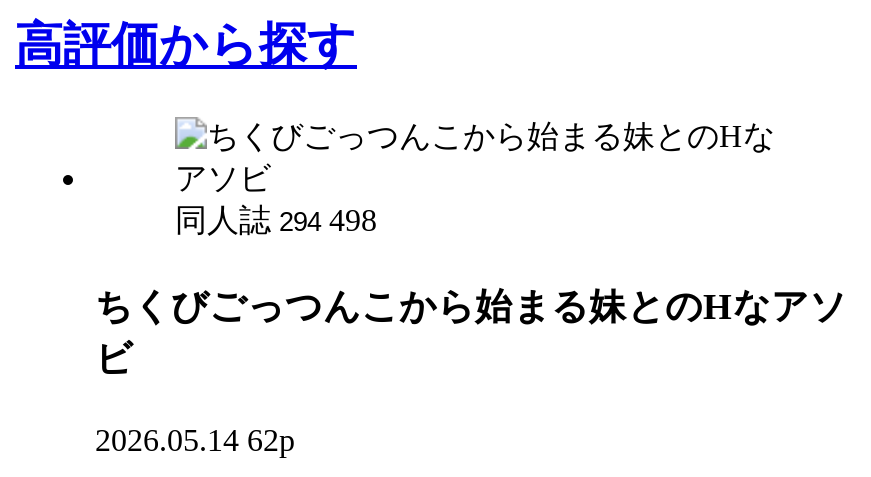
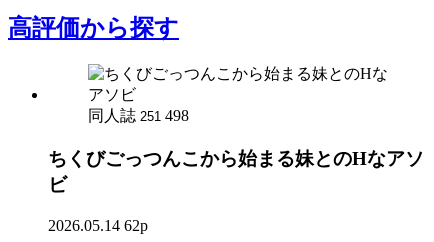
- 同人誌 294 498
+ 同人誌 251 498
